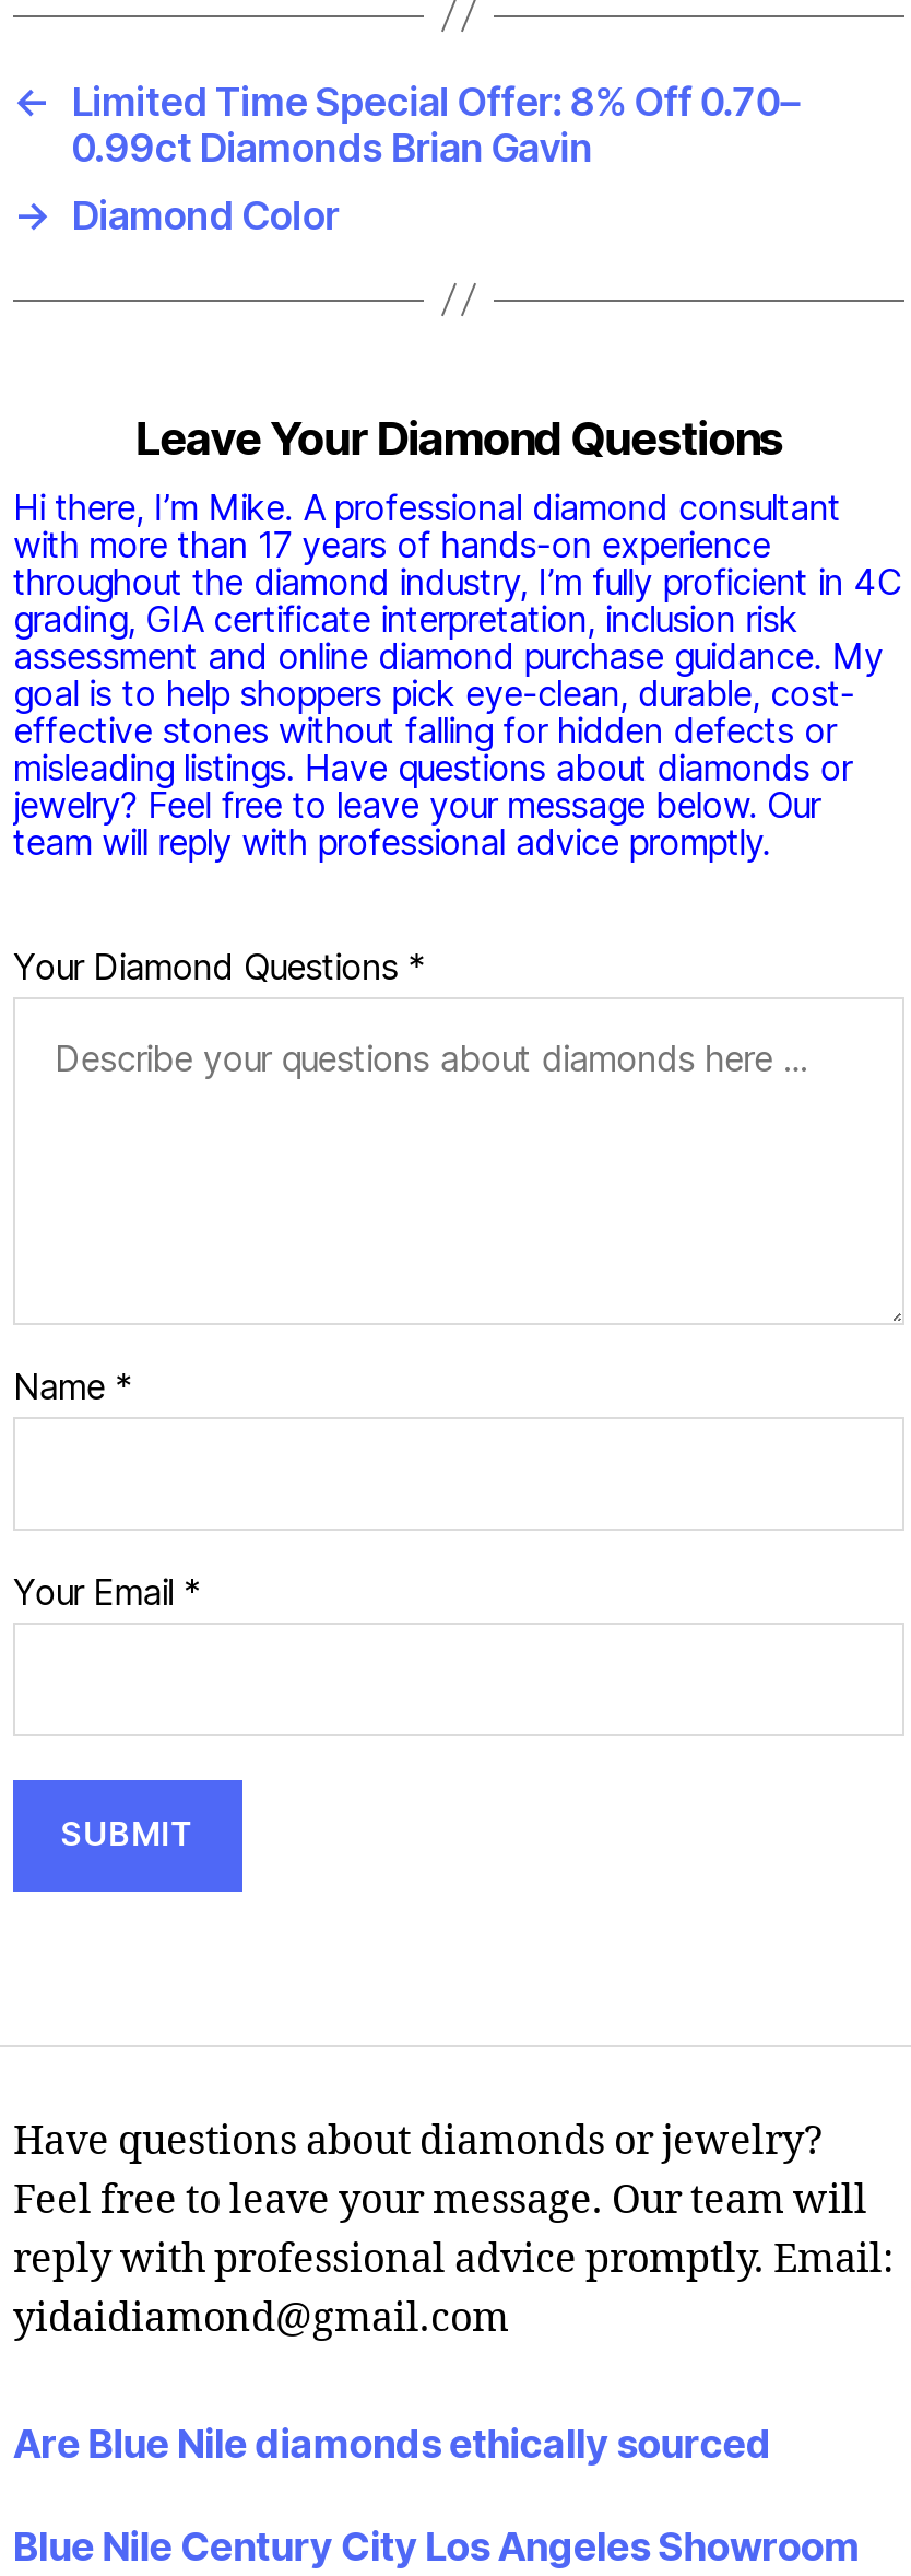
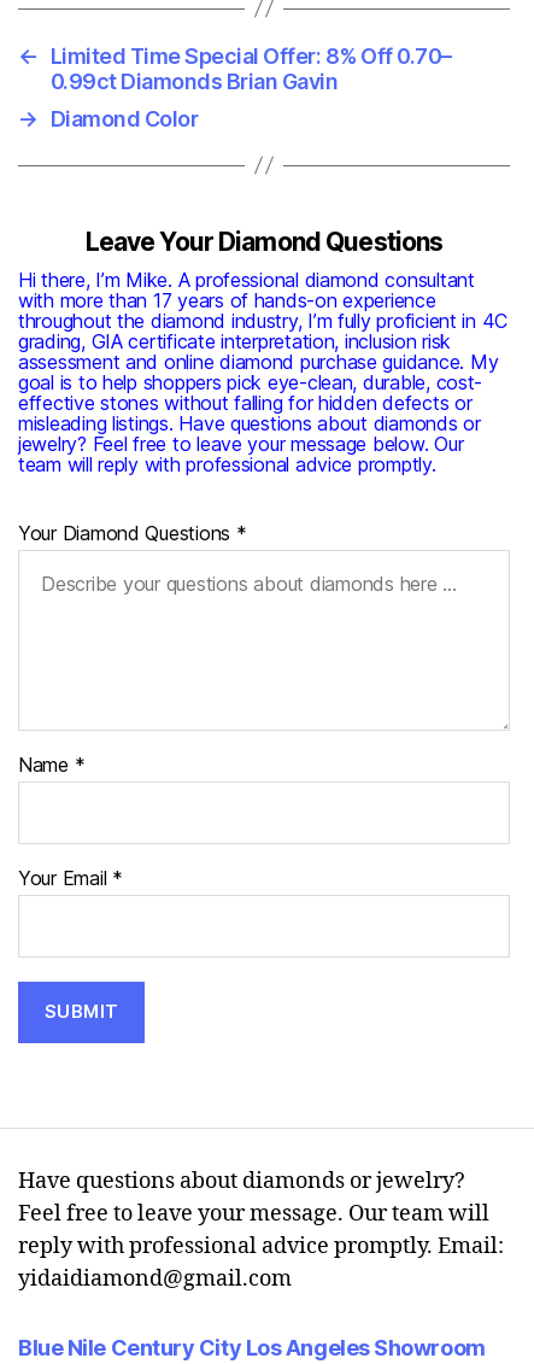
- Are Blue Nile diamonds ethically sourced
